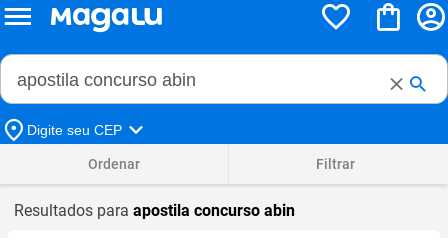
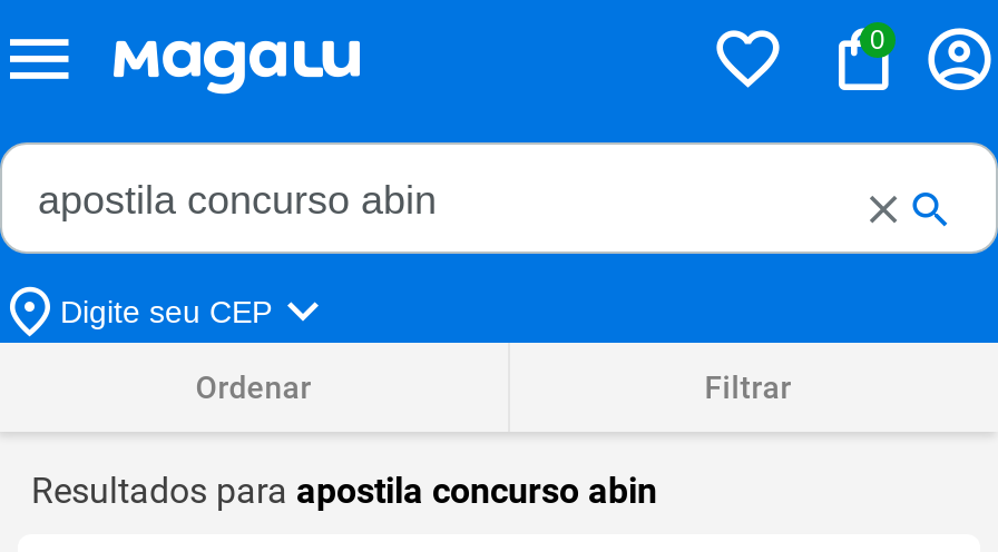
+ 0
